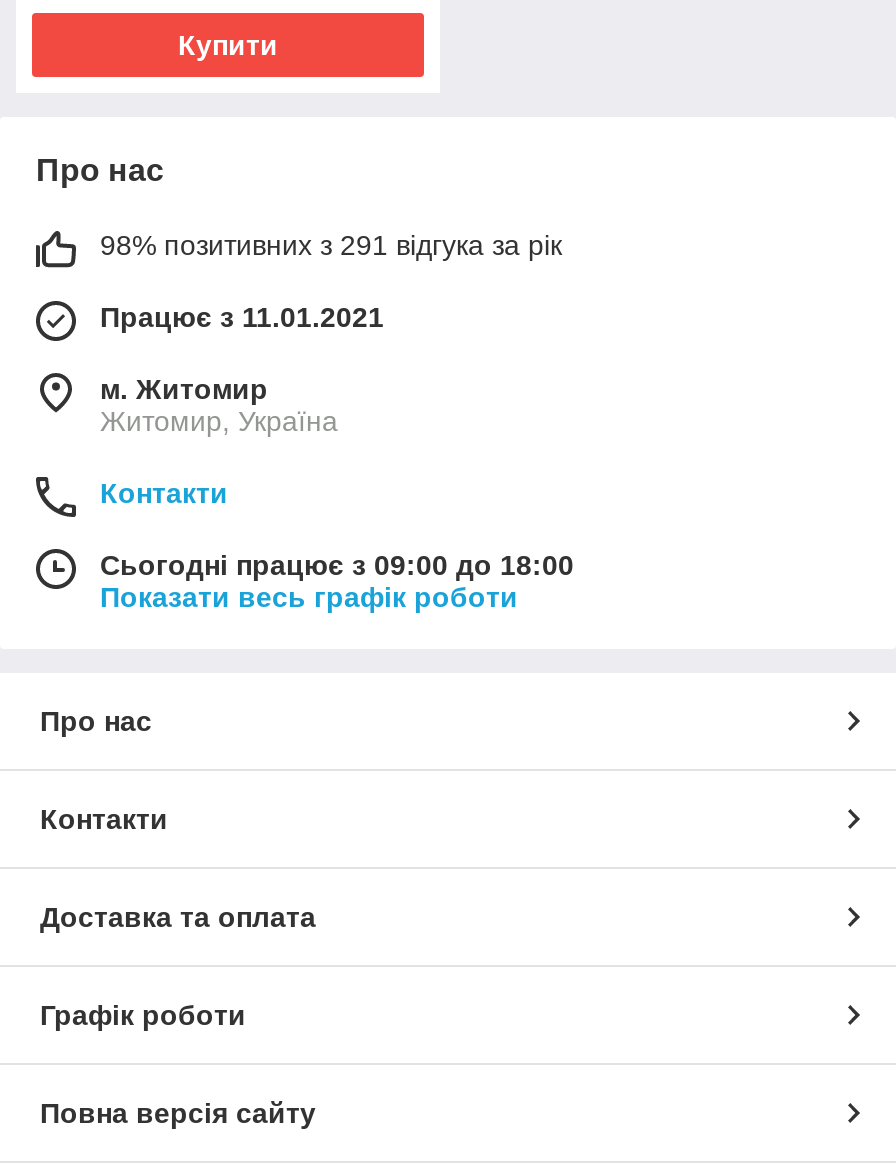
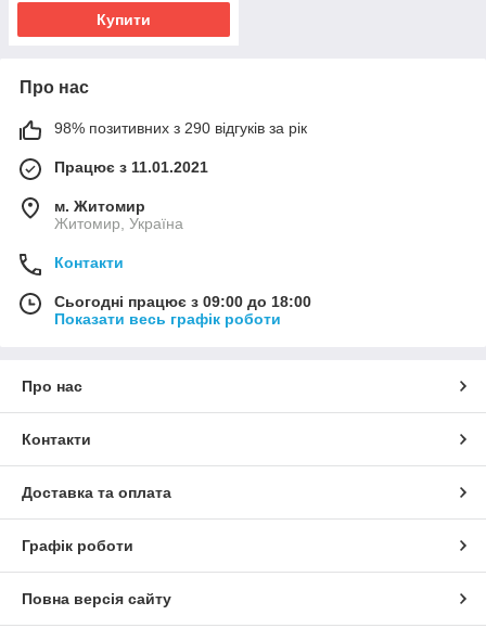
- 98% позитивних з 291 відгука за рік
+ 98% позитивних з 290 відгуків за рік
